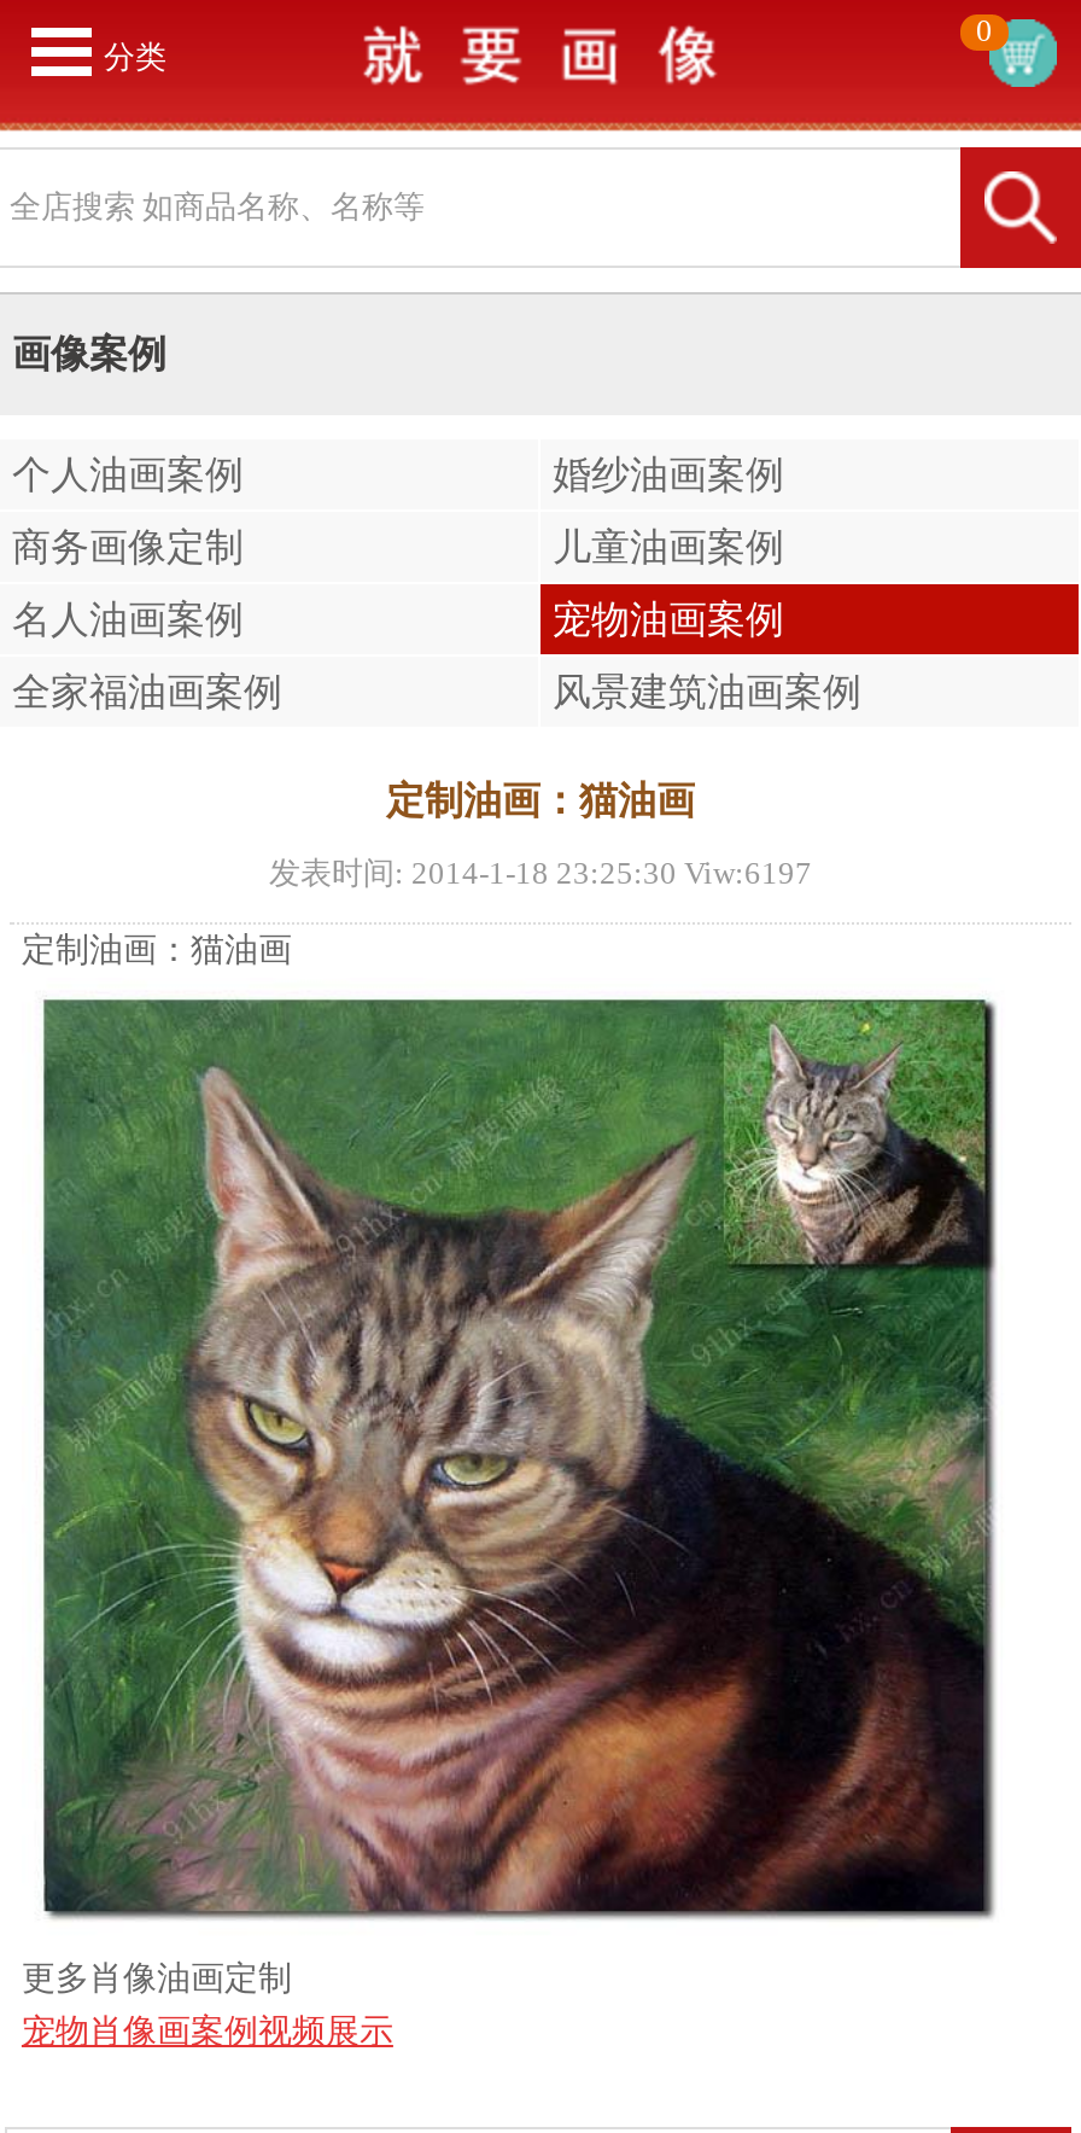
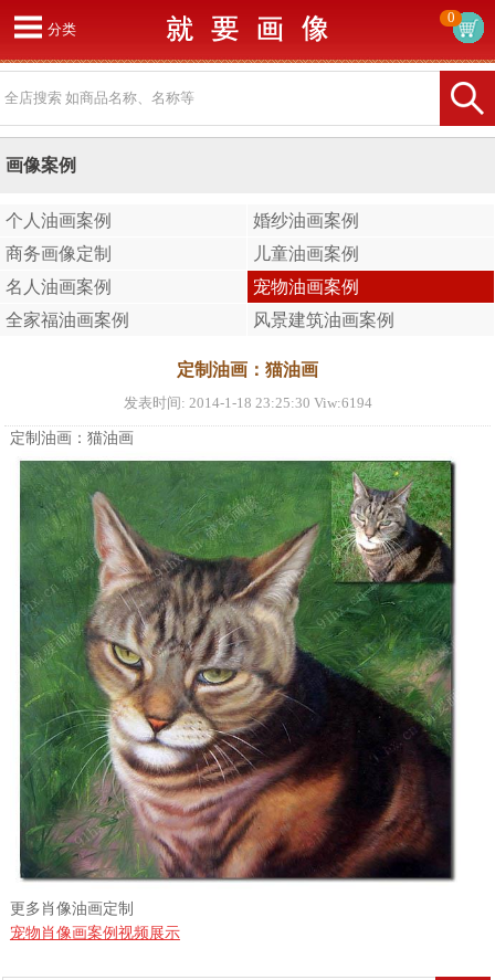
- 发表时间: 2014-1-18 23:25:30 Viw:6197
+ 发表时间: 2014-1-18 23:25:30 Viw:6194
